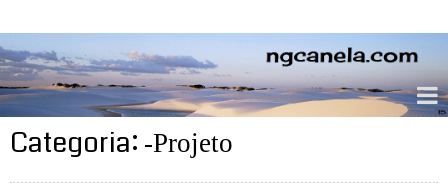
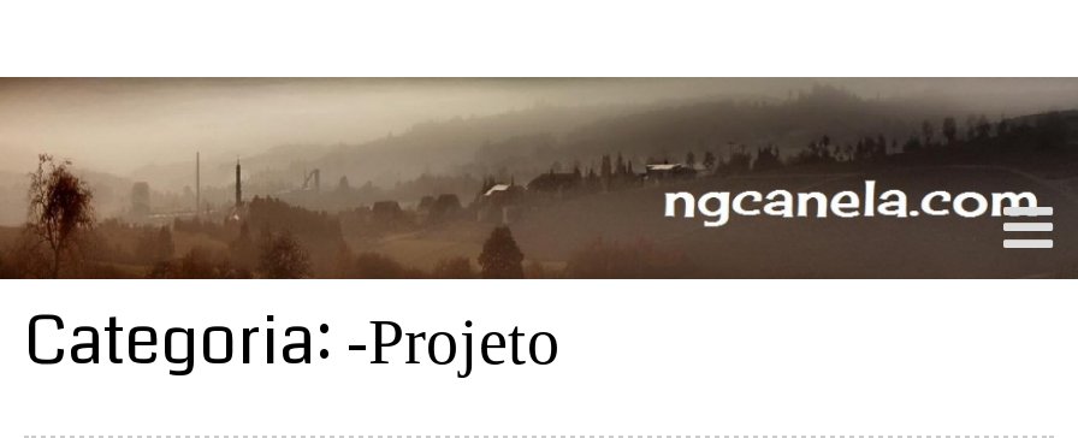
- [image]
+ [image]
